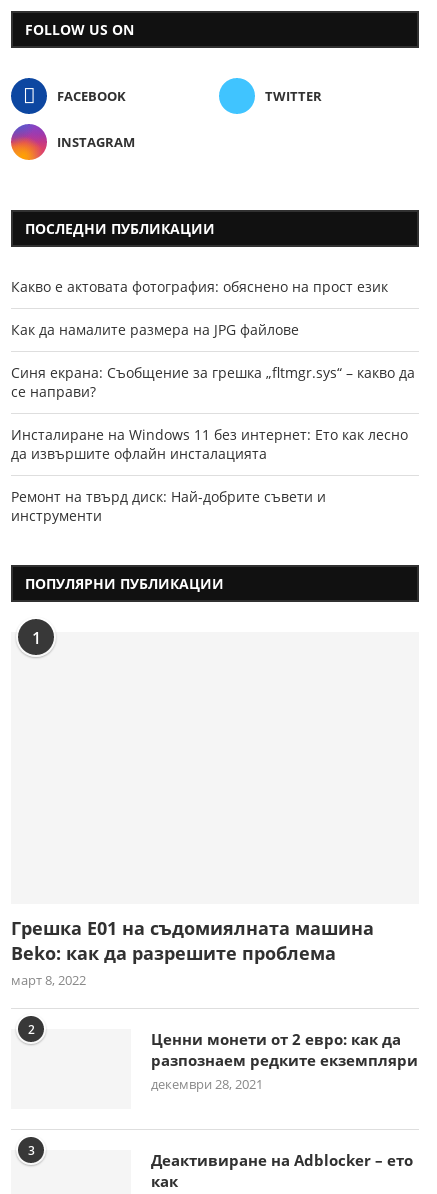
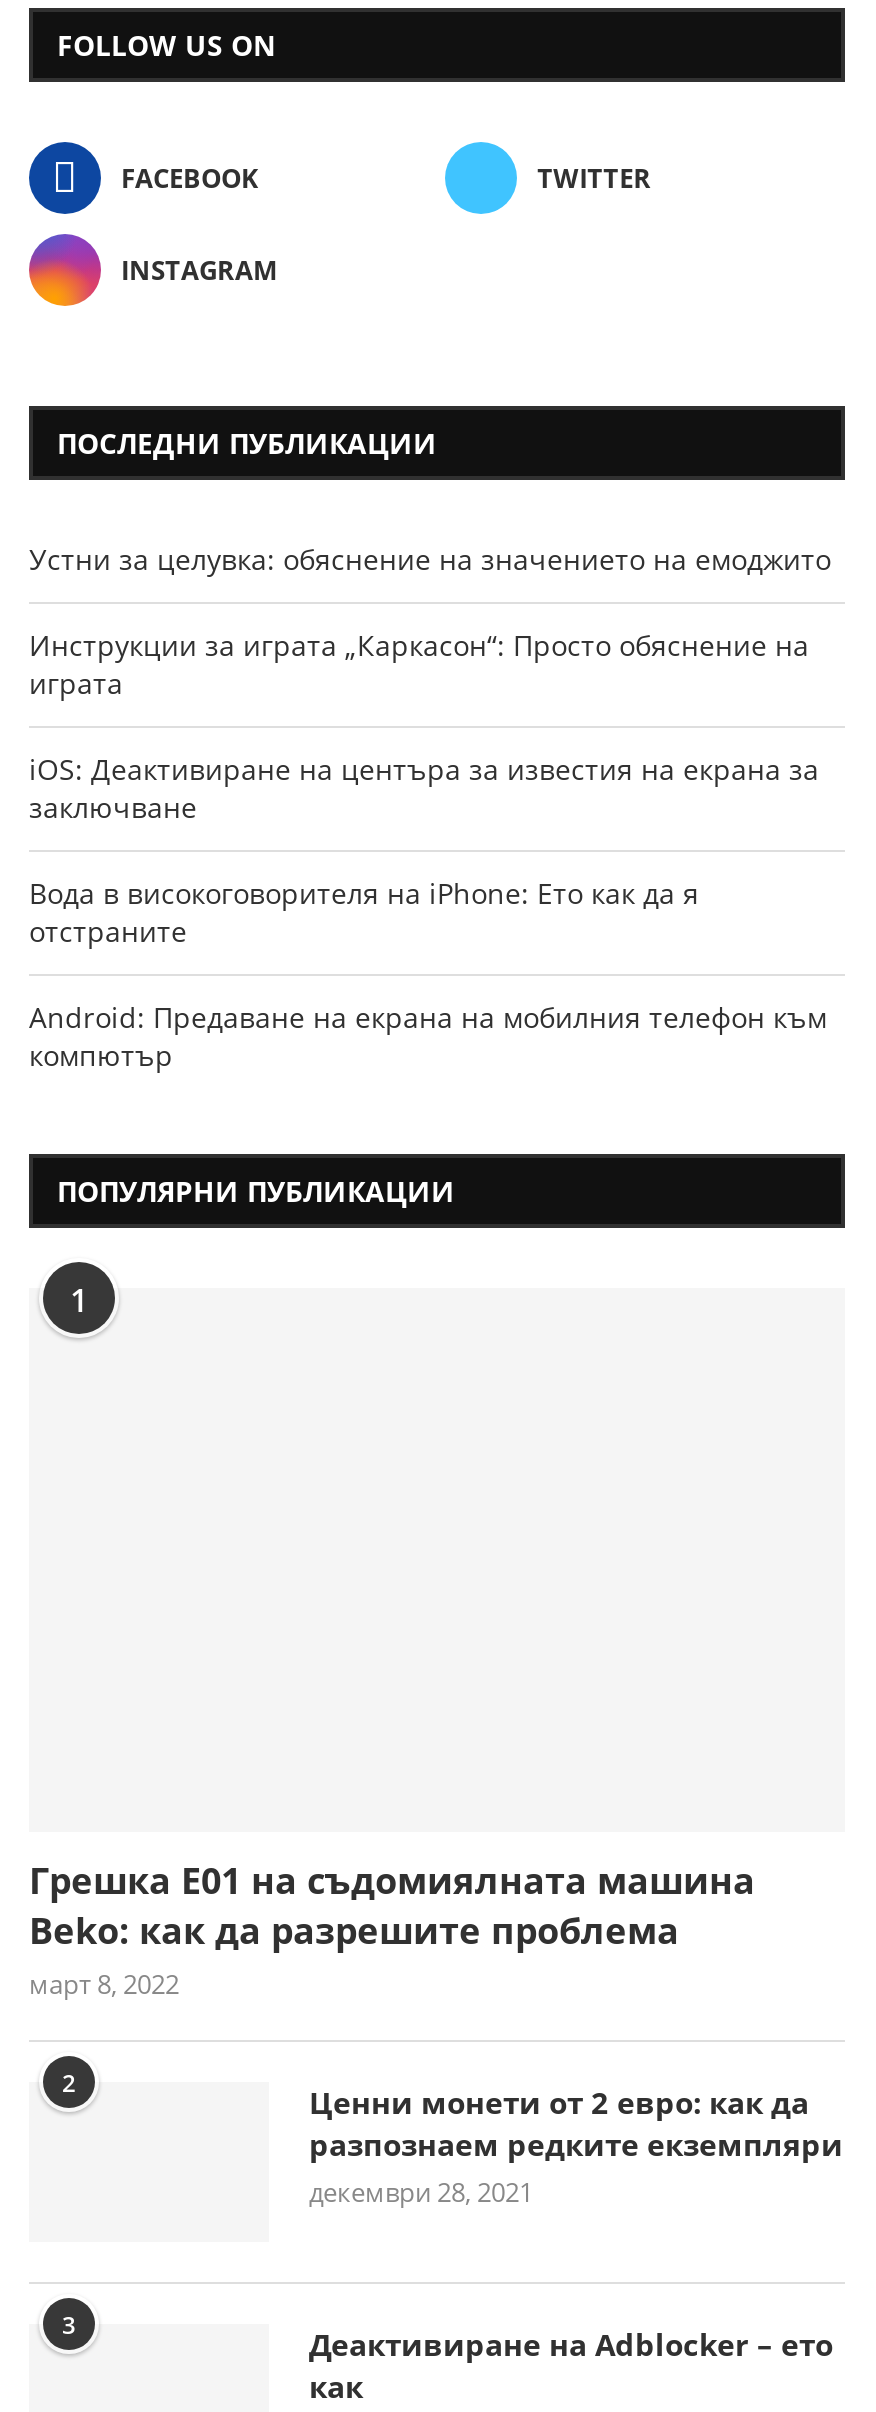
- Какво е актовата фотография: обяснено на прост език
+ Устни за целувка: обяснение на значението на емоджито

- Как да намалите размера на JPG файлове
+ Инструкции за играта „Каркасон“: Просто обяснение на
+ играта

- Синя екрана: Съобщение за грешка „fltmgr.sys“ – какво да
- се направи?
+ iOS: Деактивиране на центъра за известия на екрана за
+ заключване

- Инсталиране на Windows 11 без интернет: Ето как лесно
- да извършите офлайн инсталацията
+ Вода в високоговорителя на iPhone: Ето как да я
+ отстраните

- Ремонт на твърд диск: Най-добрите съвети и
- инструменти
+ Android: Предаване на екрана на мобилния телефон към
+ компютър
